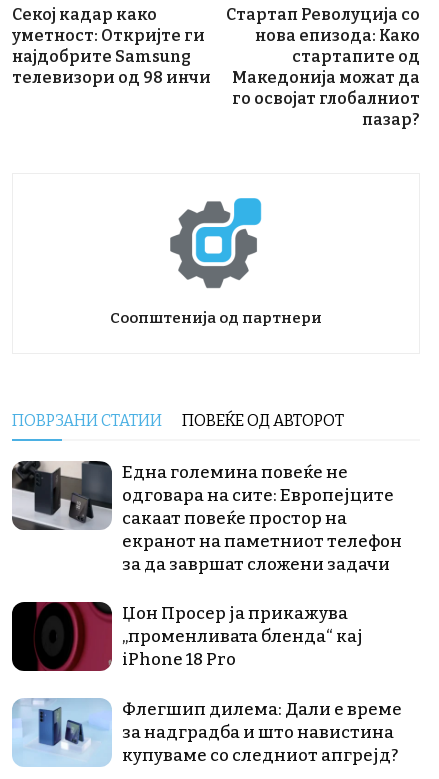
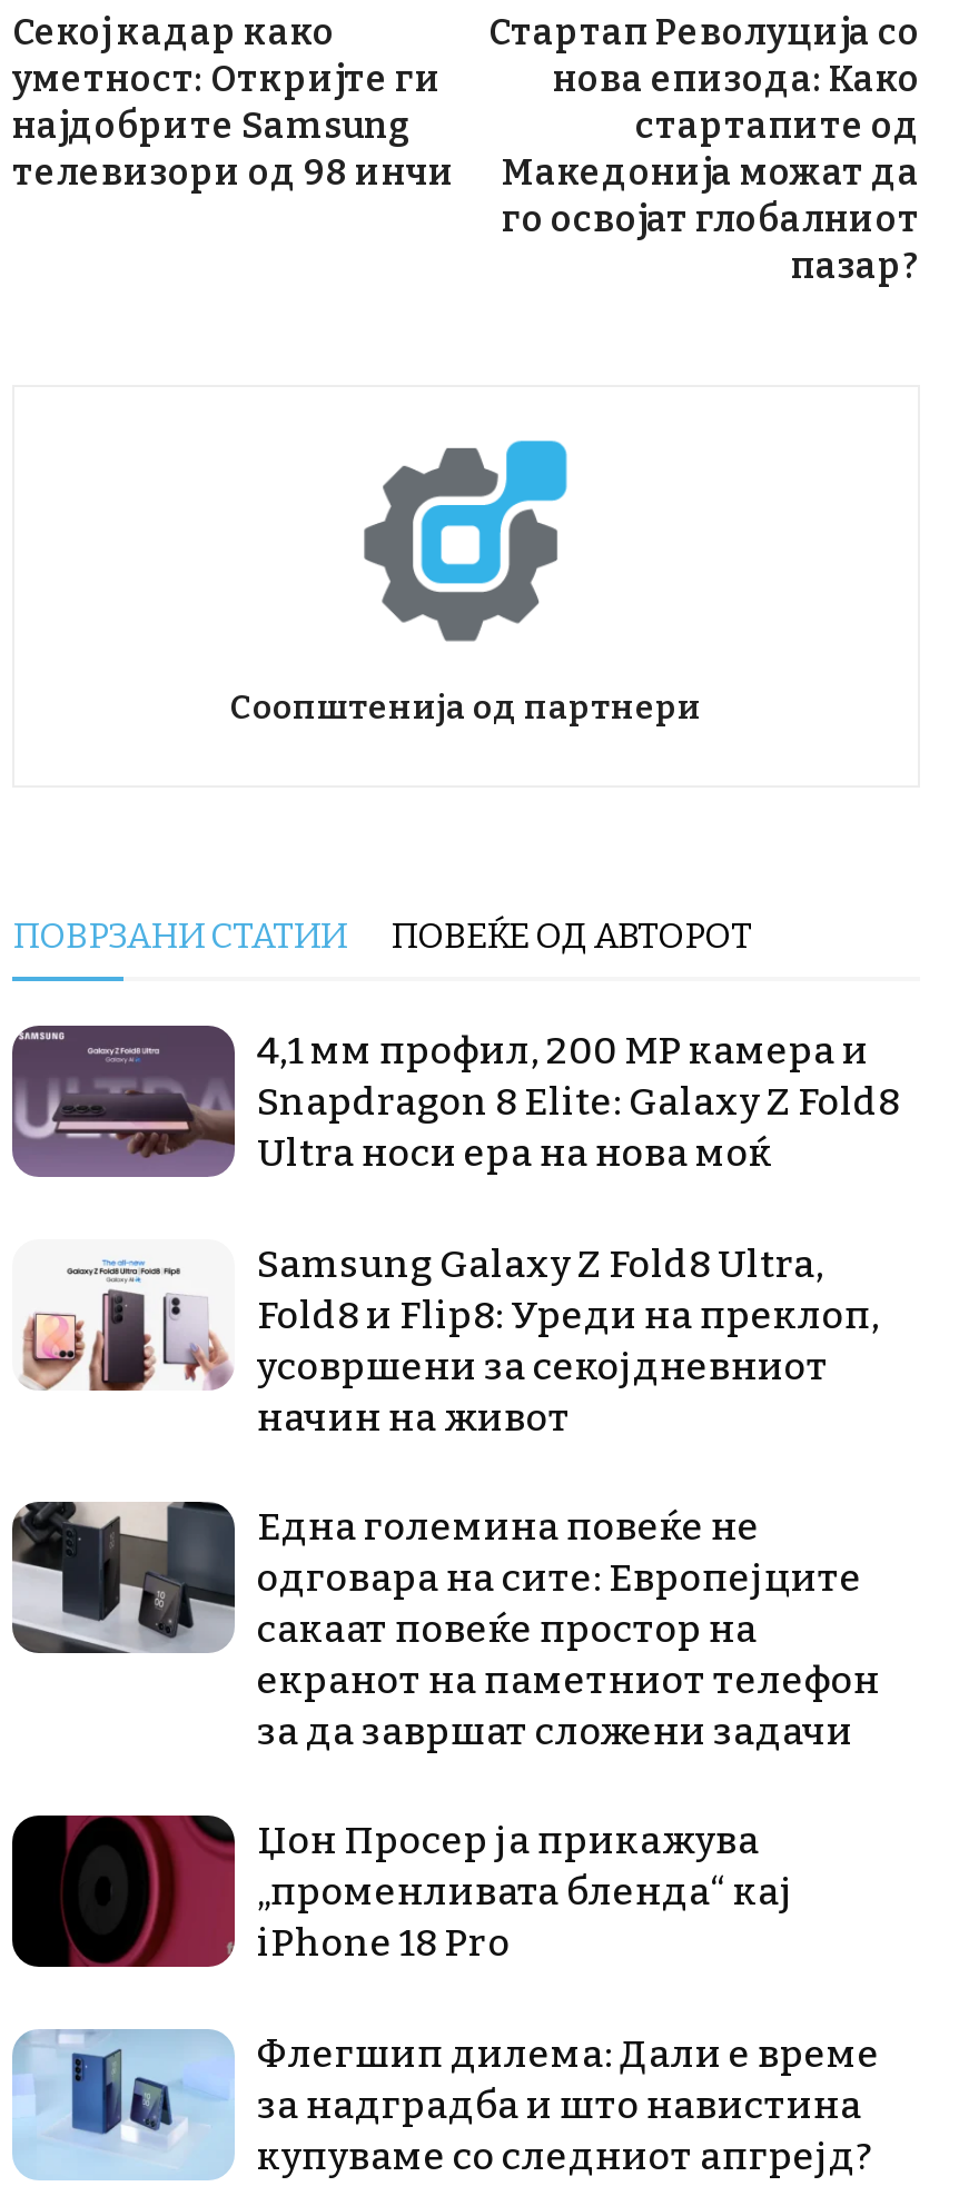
+ [image]
+ 4,1 мм профил, 200 MP камера и
+ Snapdragon 8 Elite: Galaxy Z Fold8
+ Ultra носи ера на нова моќ
+ Samsung Galaxy Z Fold8 Ultra,
+ Fold8 и Flip8: Уреди на преклоп,
+ усовршени за секојдневниот
+ начин на живот

+ [image]
